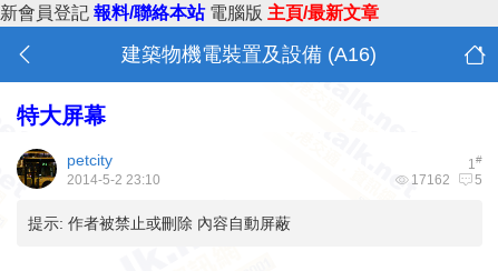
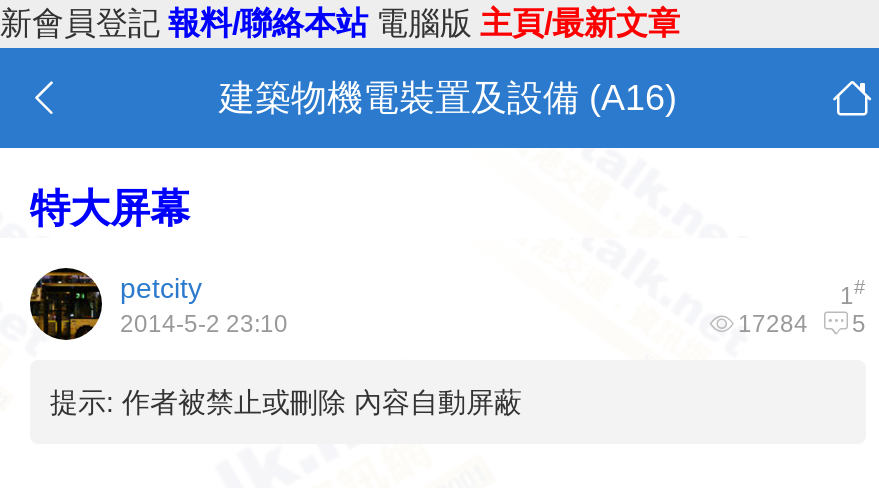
- 17162 5
+ 17284 5
